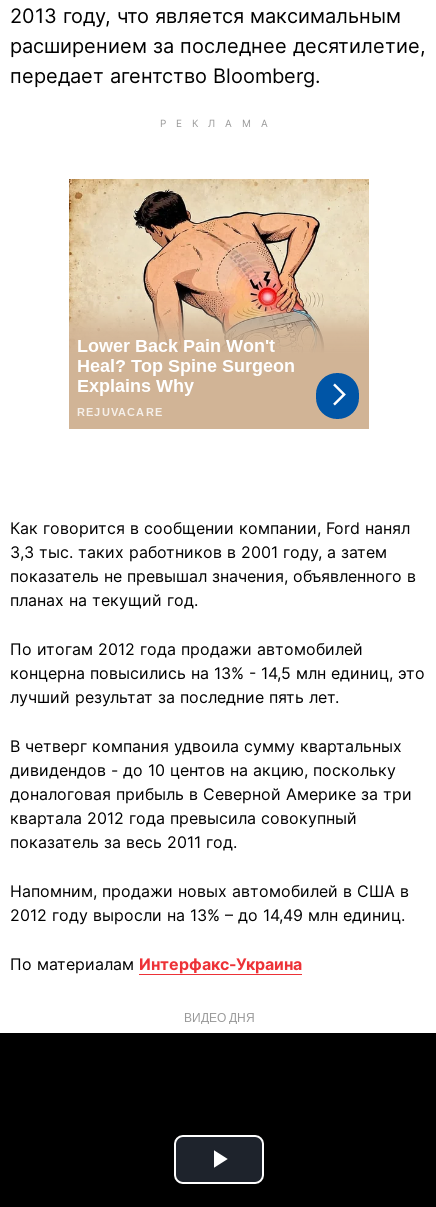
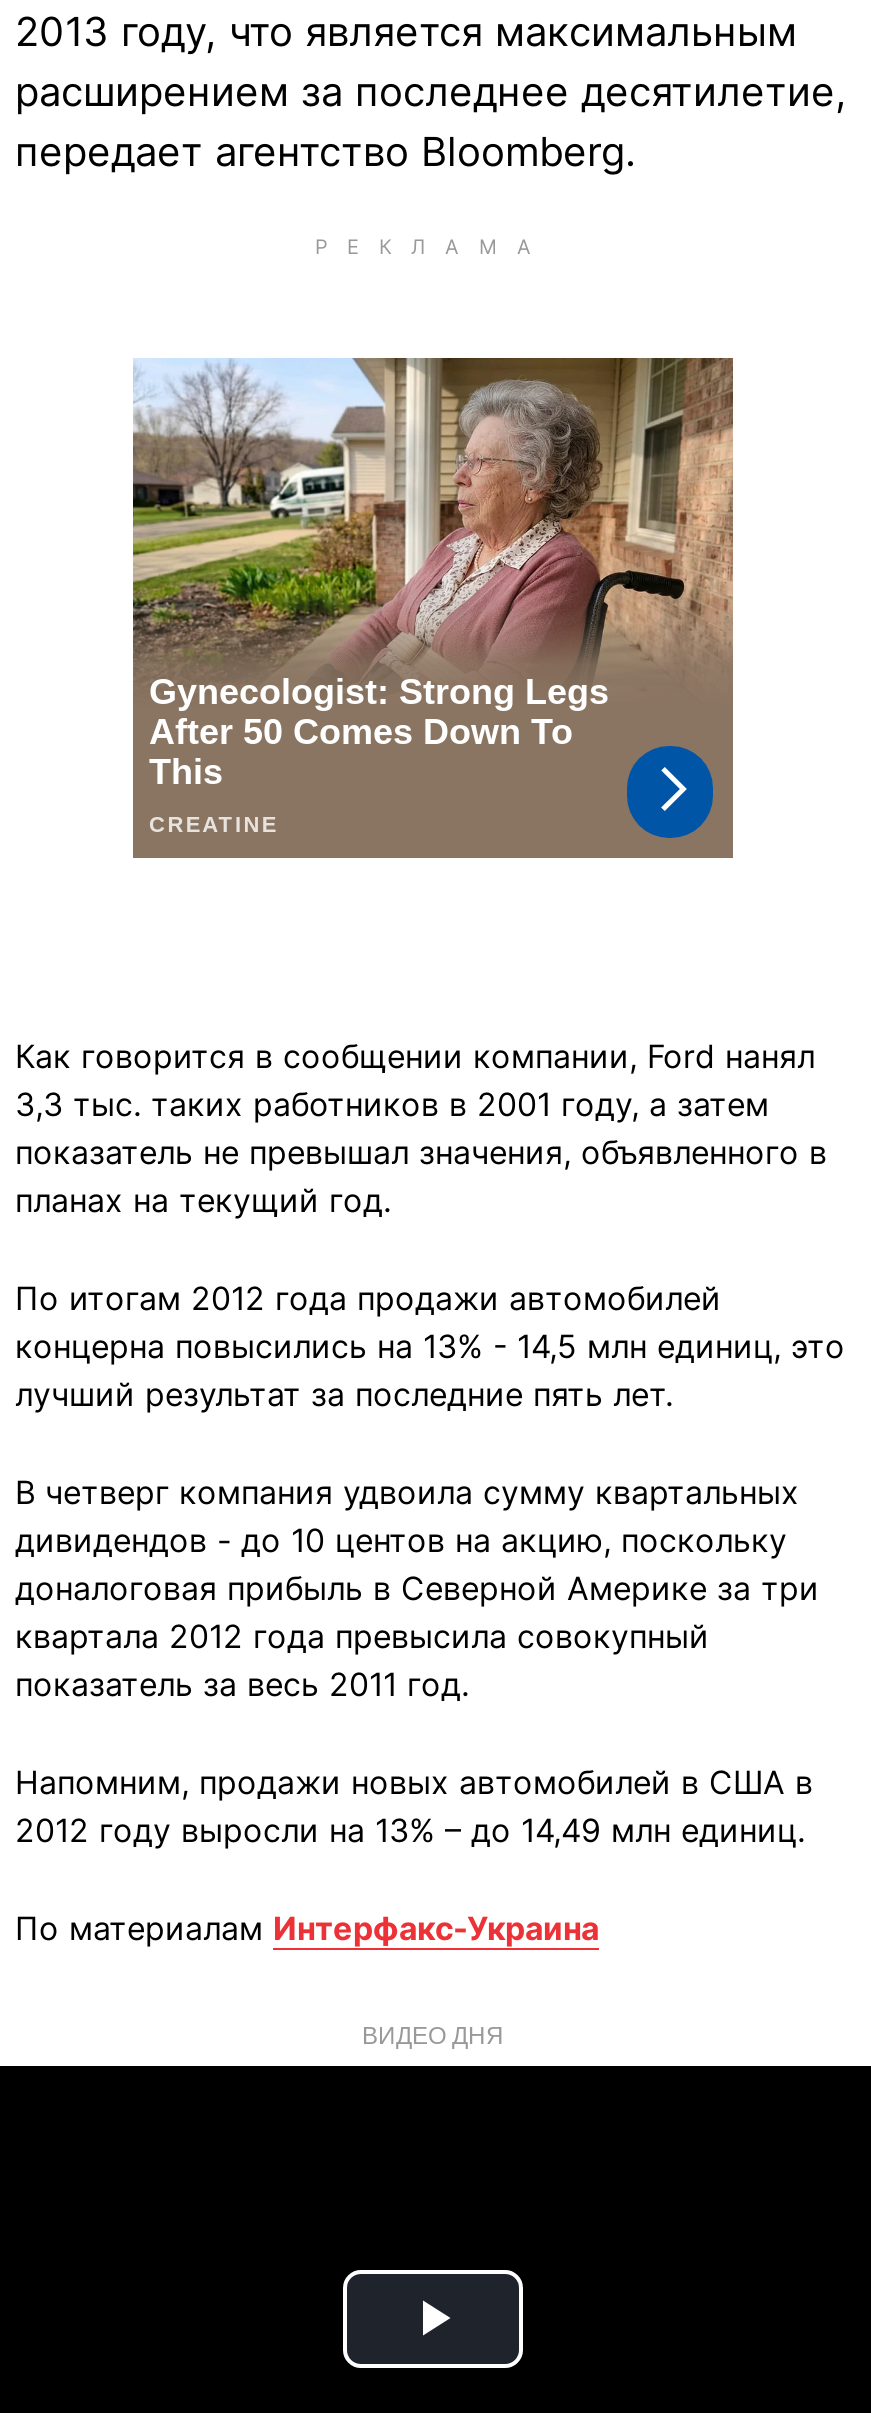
- [image]
+ [image]
